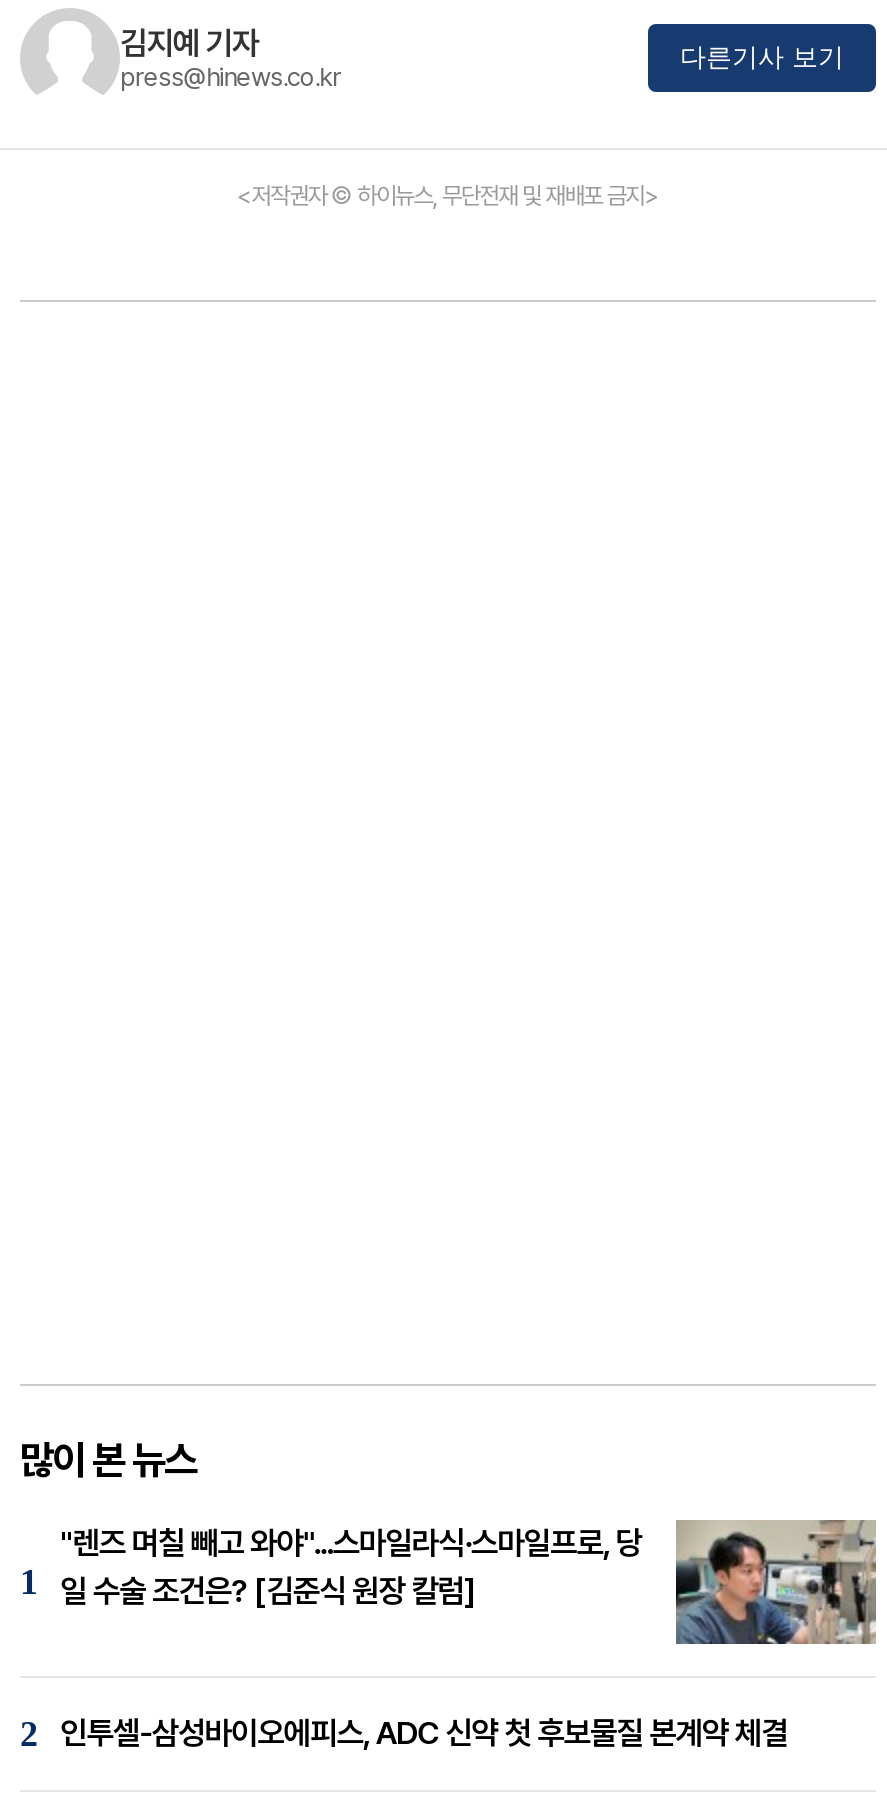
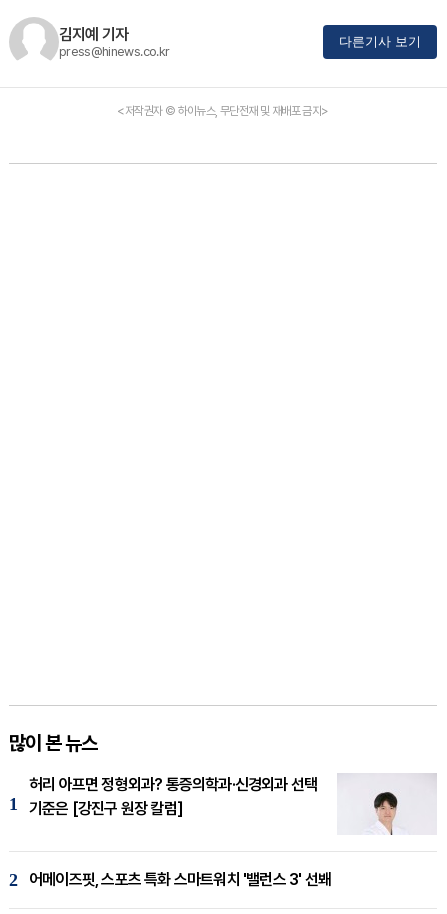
- [image]
- "렌즈 며칠 빼고 와야"...스마일라식·스마일프로, 당
- 일 수술 조건은? [김준식 원장 칼럼]
+ [image]
+ 허리 아프면 정형외과? 통증의학과·신경외과 선택
+ 기준은 [강진구 원장 칼럼]

- 인투셀-삼성바이오에피스, ADC 신약 첫 후보물질 본계약 체결
+ 어메이즈핏, 스포츠 특화 스마트워치 '밸런스 3' 선봬
